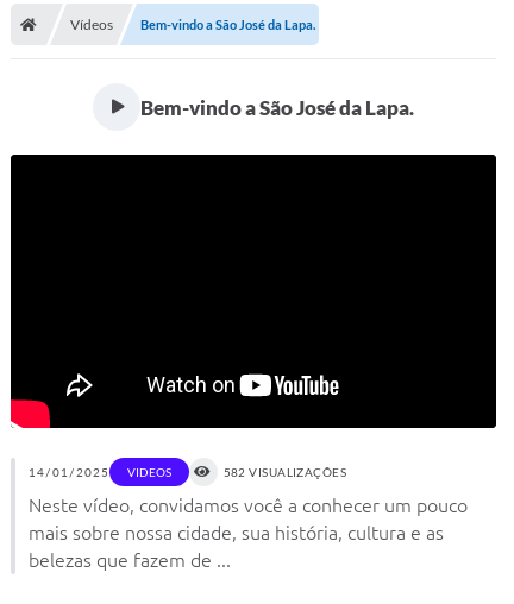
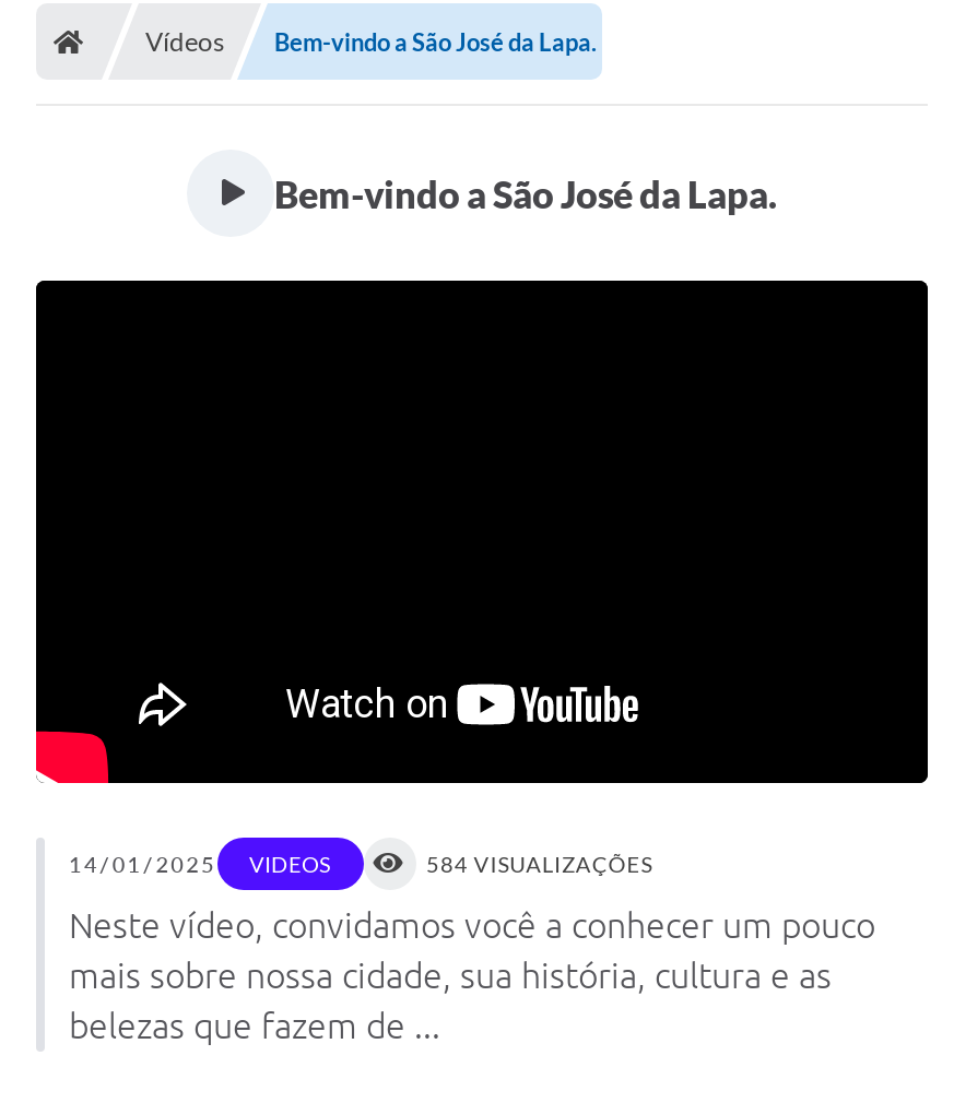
- 582 VISUALIZAÇÕES
+ 584 VISUALIZAÇÕES
